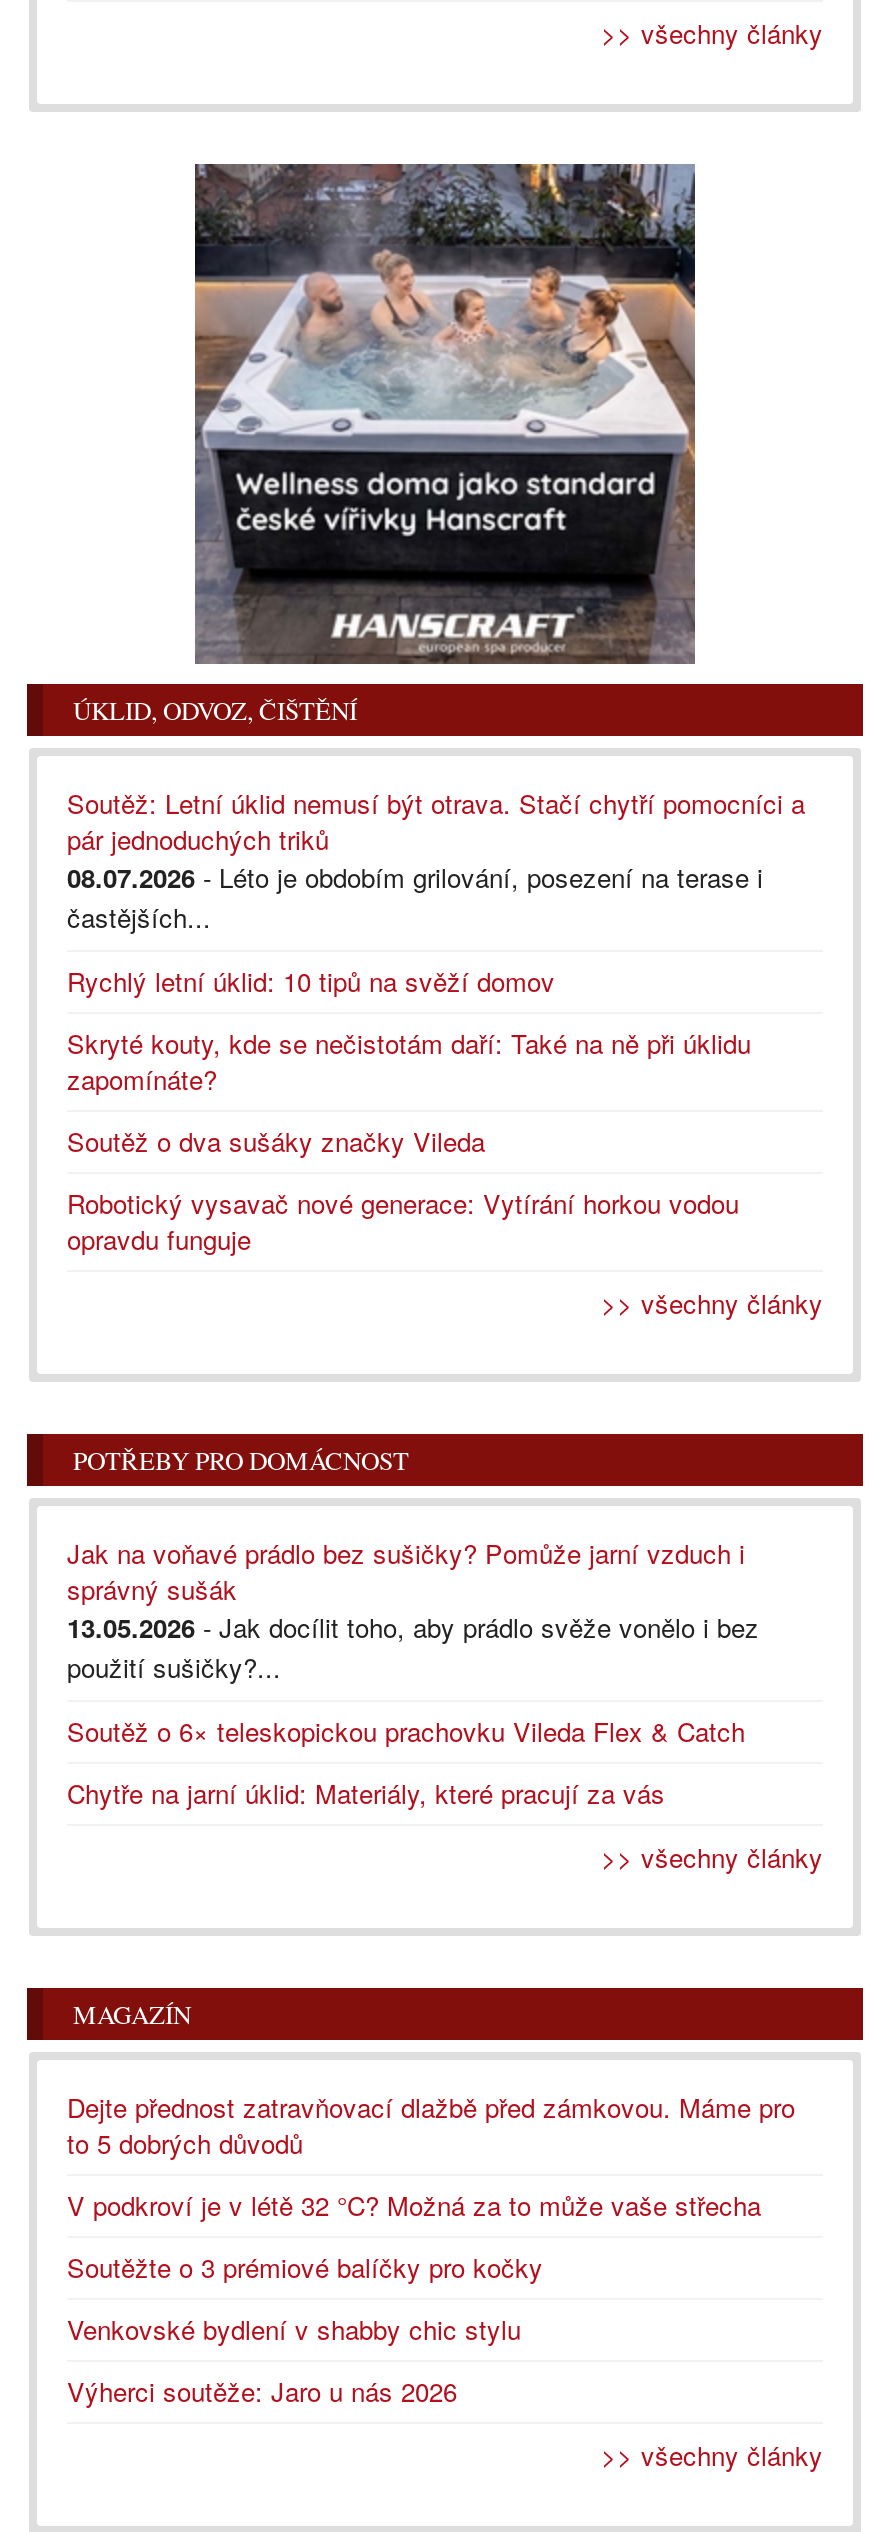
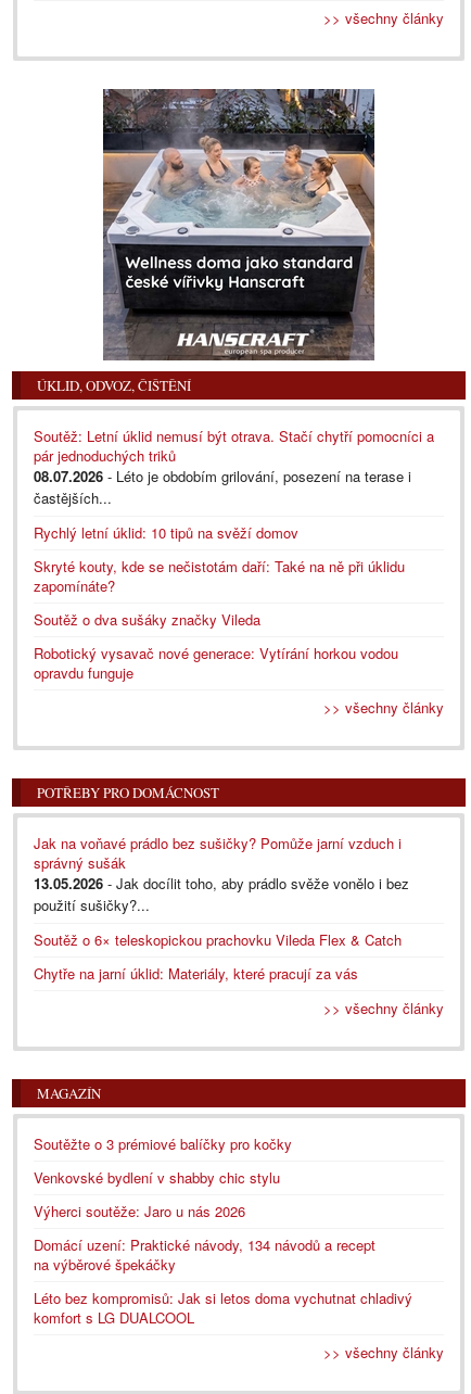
- Dejte přednost zatravňovací dlažbě před zámkovou. Máme pro
- to 5 dobrých důvodů
- V podkroví je v létě 32 °C? Možná za to může vaše střecha

moved up: Soutěžte o 3 prémiové balíčky pro kočky | Venkovské bydlení v shabby chic stylu | Výherci soutěže: Jaro u nás 2026

+ Domácí uzení: Praktické návody, 134 návodů a recept
+ na výběrové špekáčky
+ Léto bez kompromisů: Jak si letos doma vychutnat chladivý
+ komfort s LG DUALCOOL
